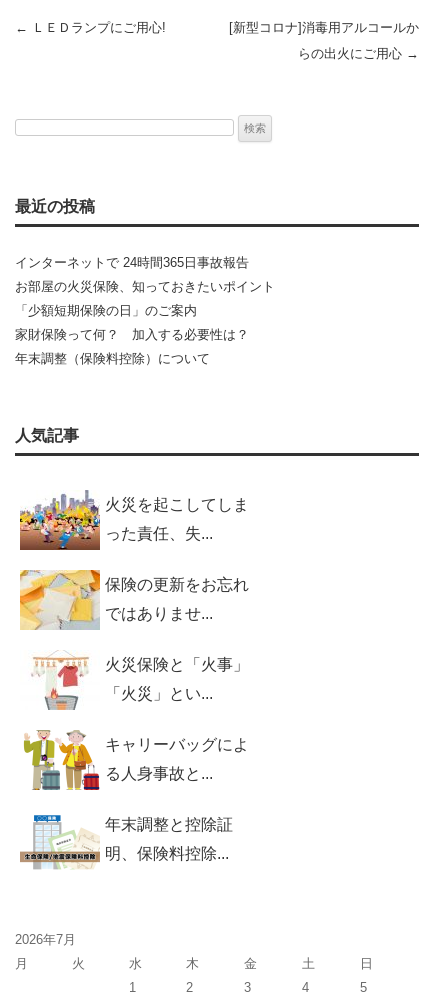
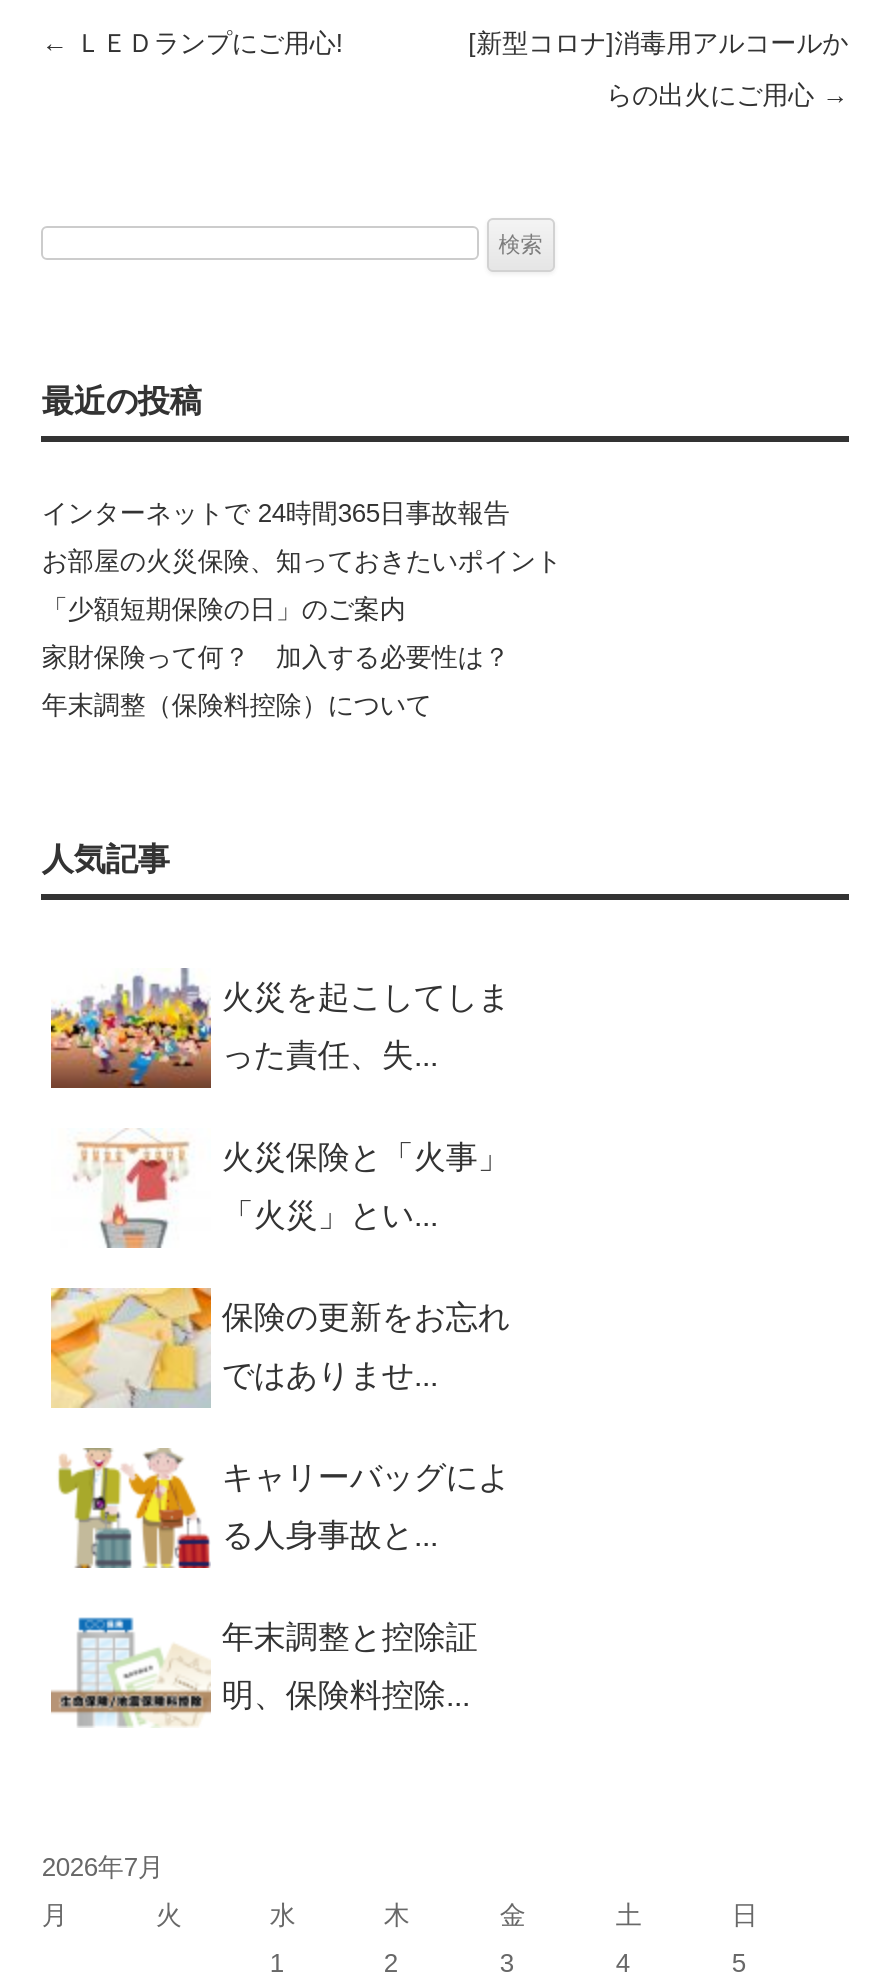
moved down: [image] | 保険の更新をお忘れ | ではありませ...

moved up: [image] | 火災保険と「火事」 | 「火災」とい...
